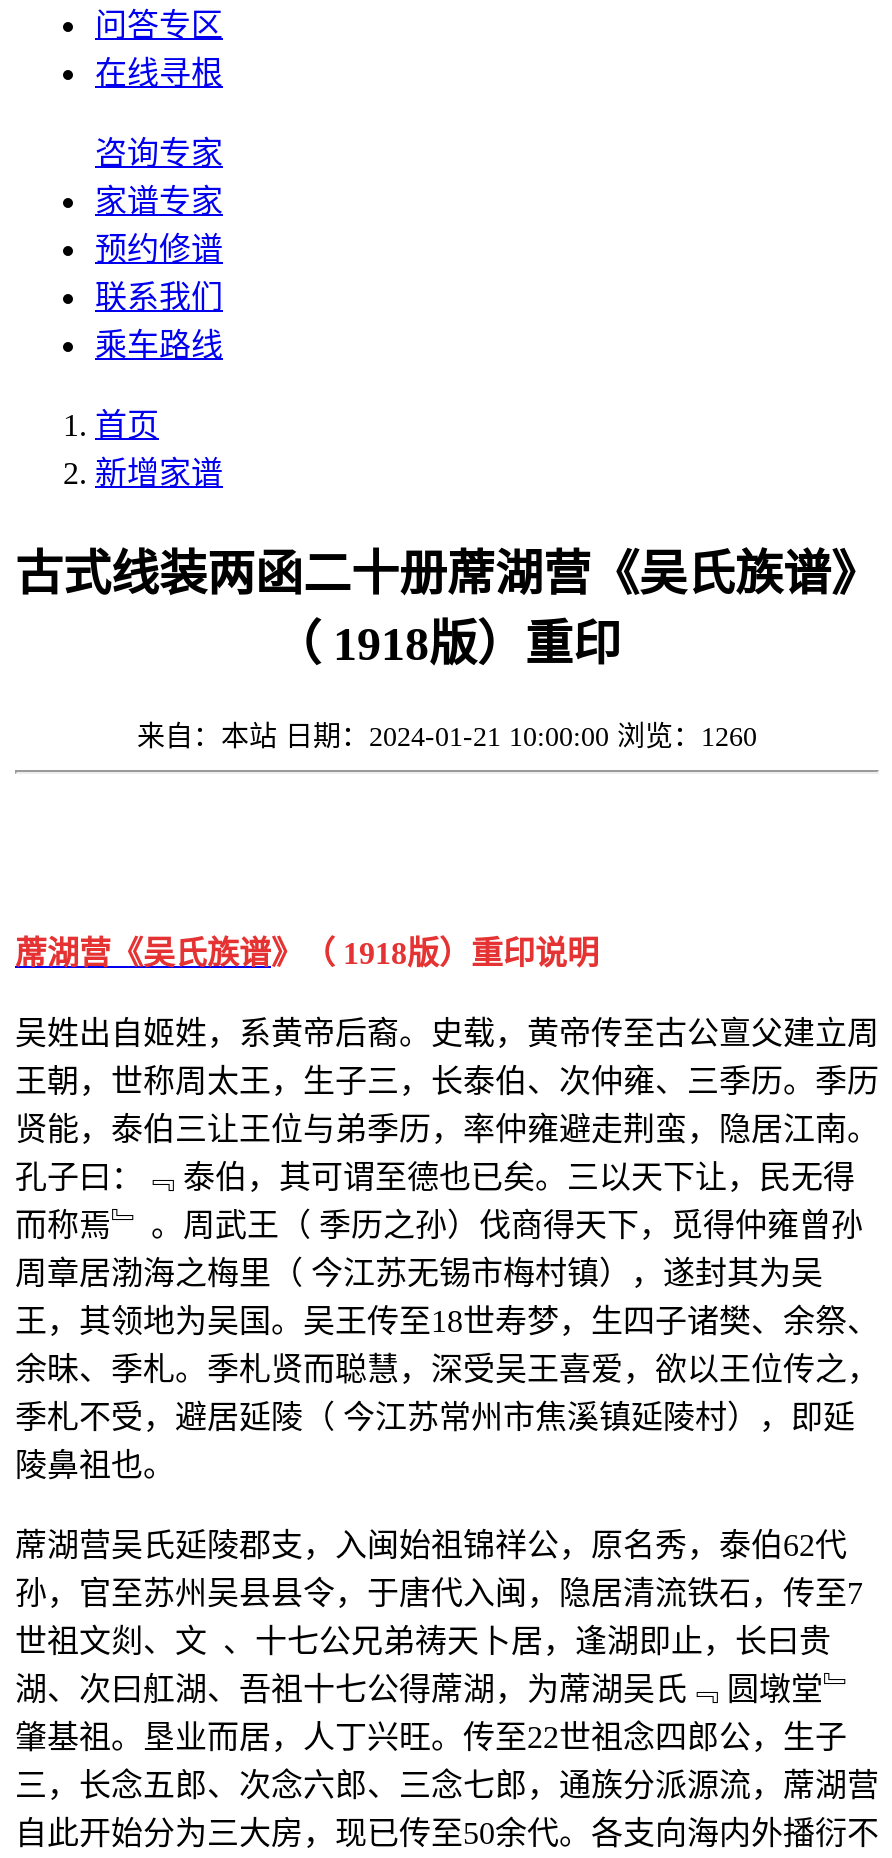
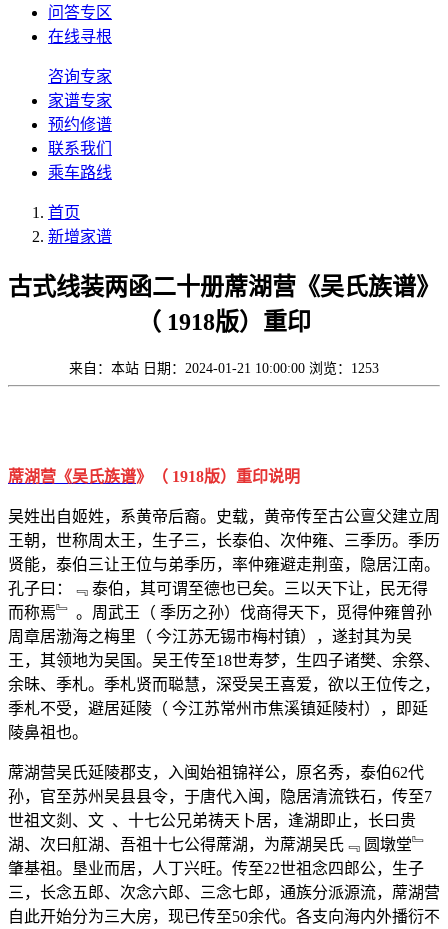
- 来自：本站 日期：2024-01-21 10:00:00 浏览：1260
+ 来自：本站 日期：2024-01-21 10:00:00 浏览：1253
